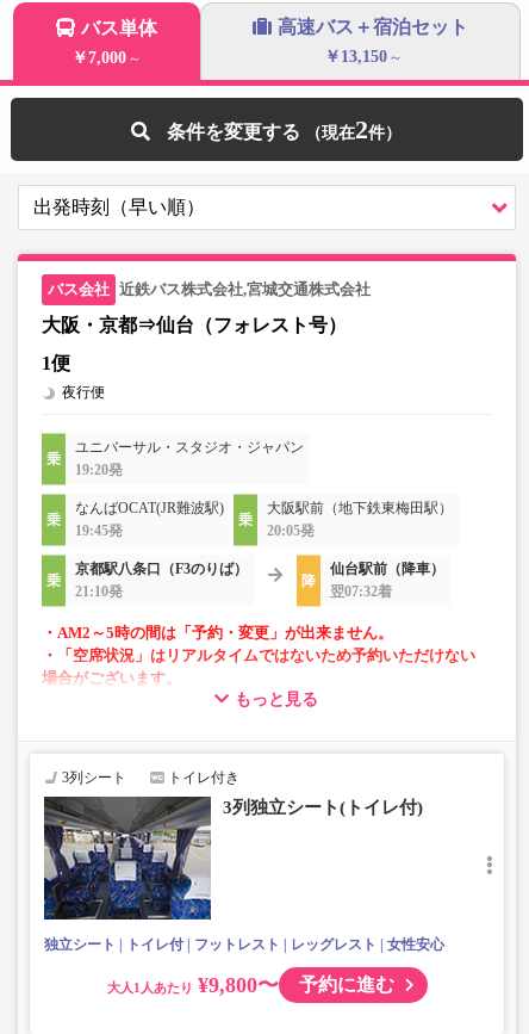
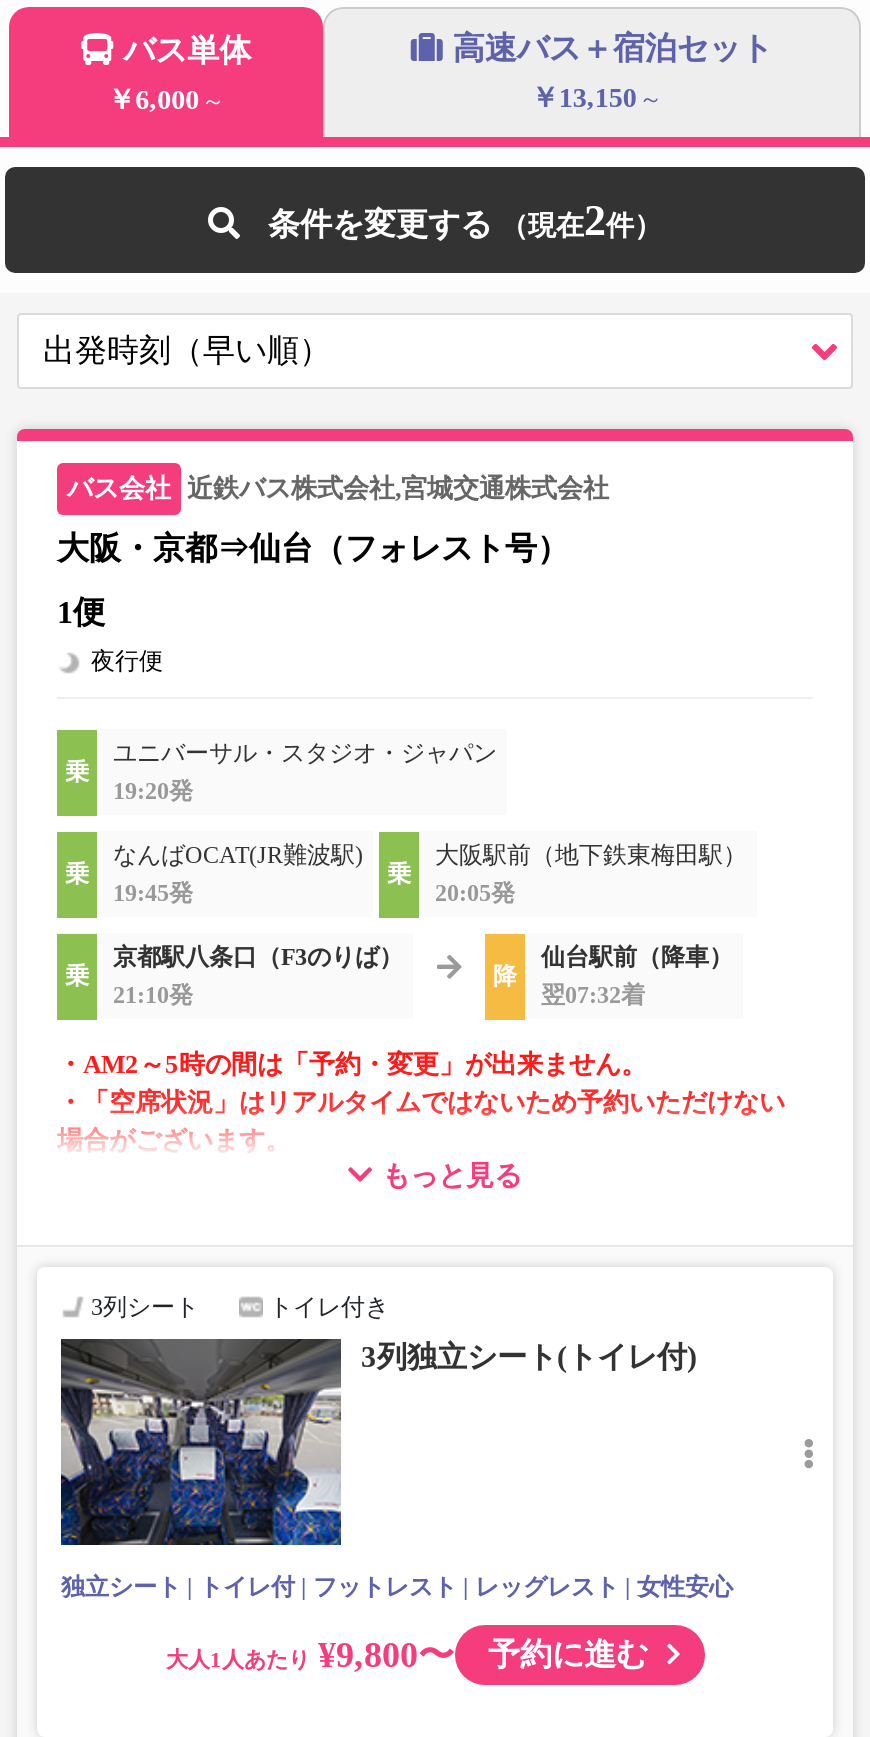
- ￥7,000～
+ ￥6,000～
